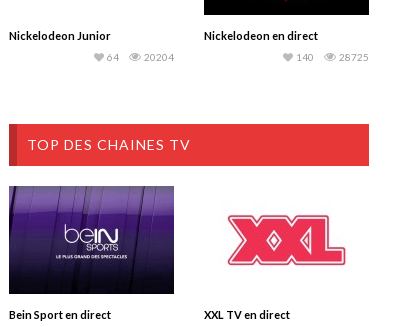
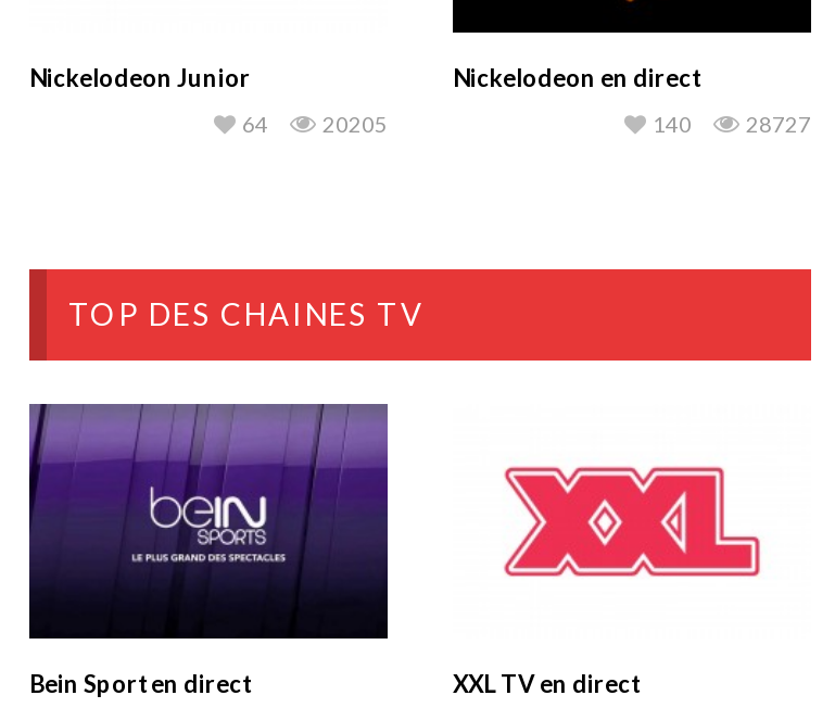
- 20204
+ 20205

- 28725
+ 28727
